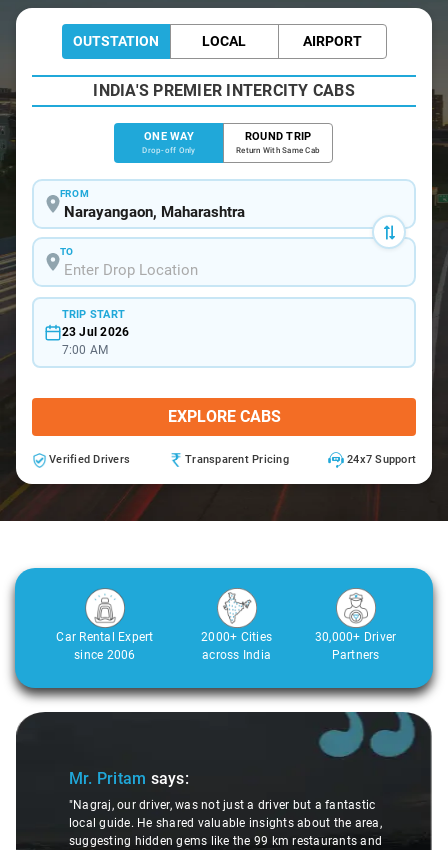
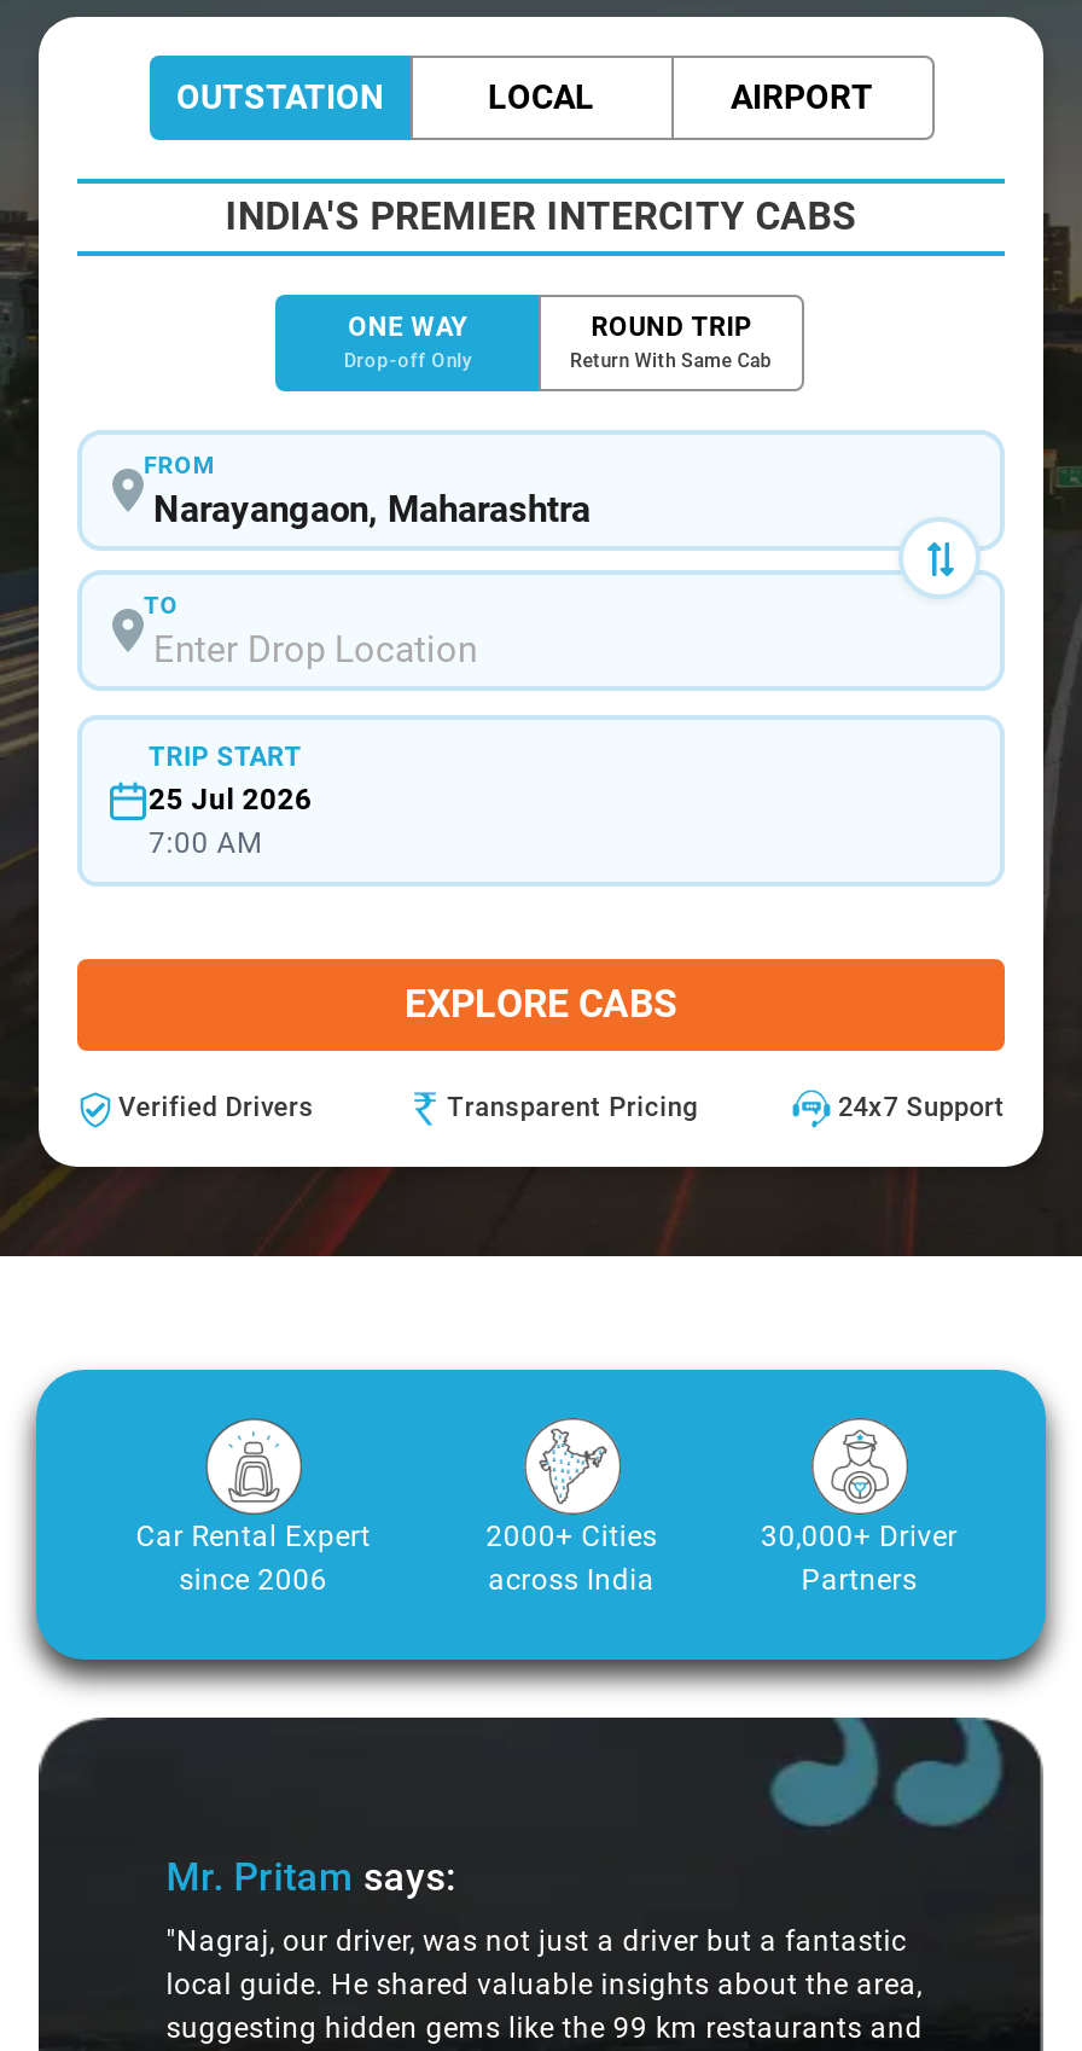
- 23 Jul 2026
+ 25 Jul 2026
